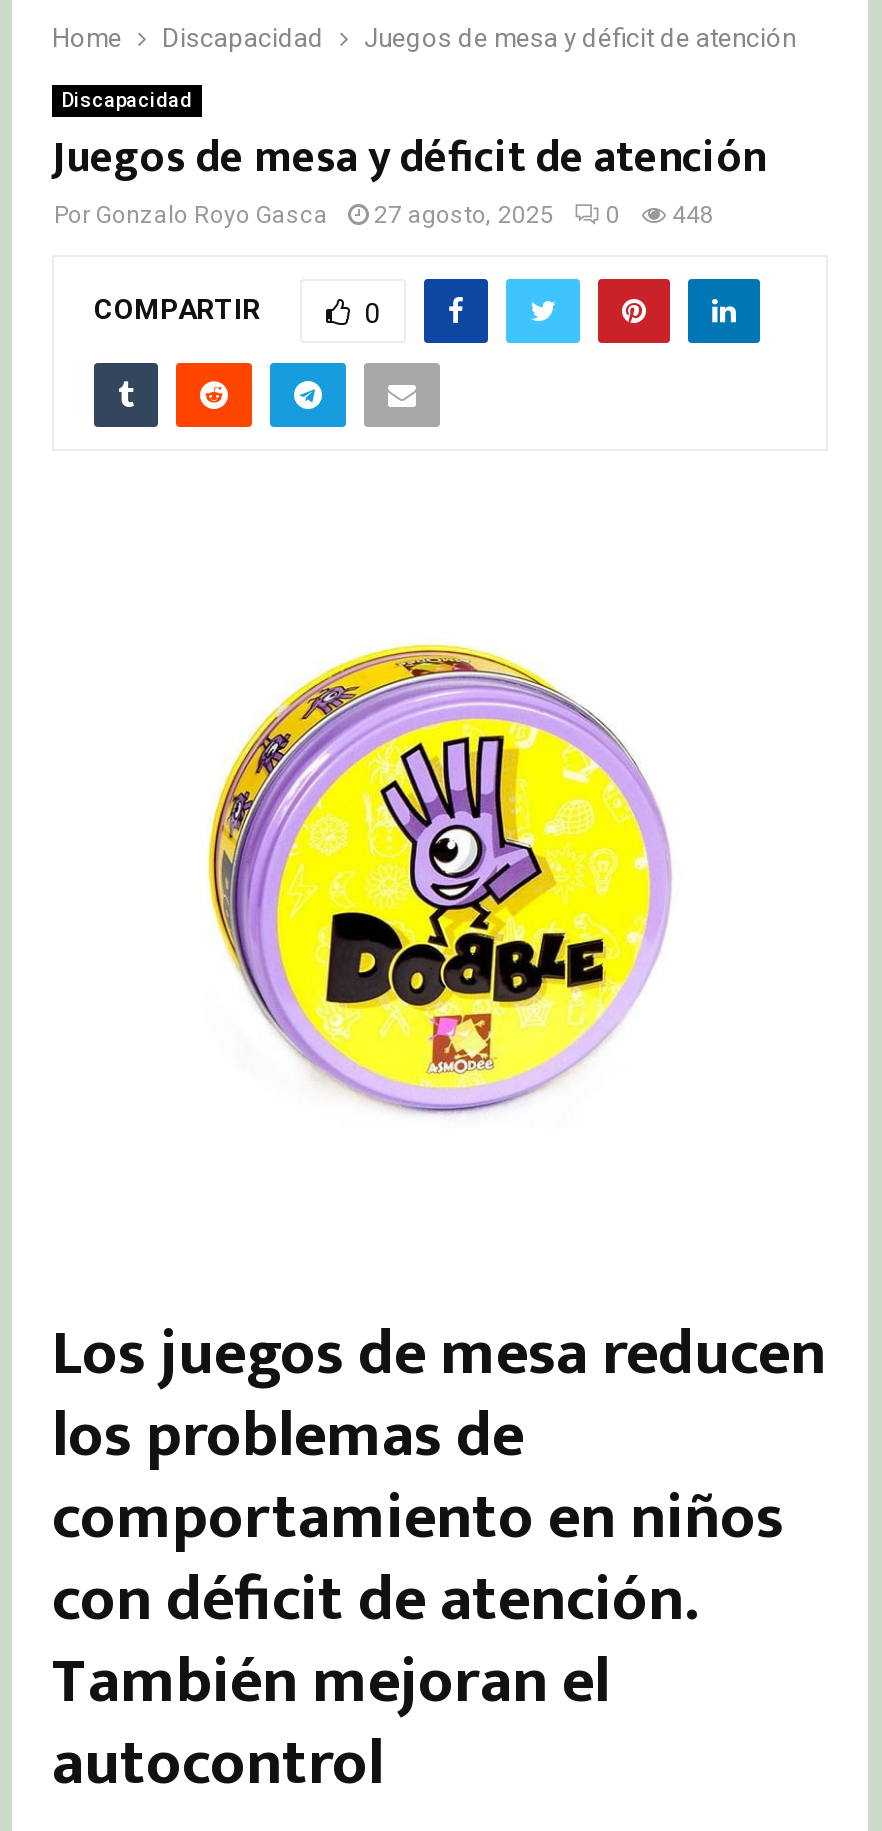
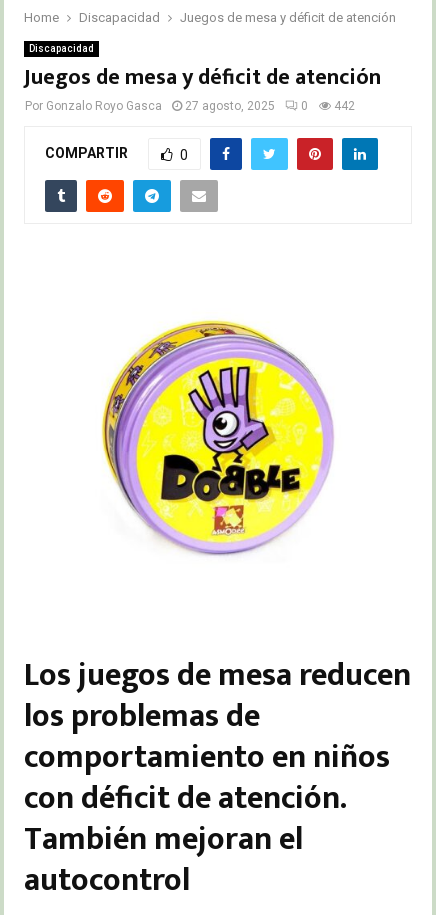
- Por Gonzalo Royo Gasca 27 agosto, 2025 0 448
+ Por Gonzalo Royo Gasca 27 agosto, 2025 0 442
